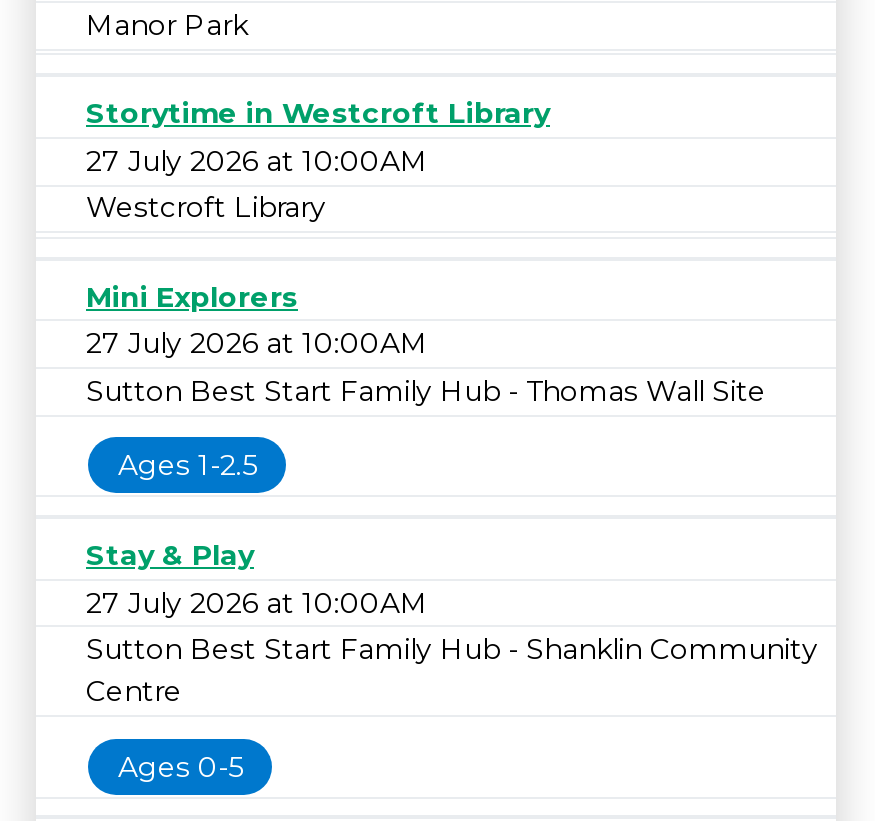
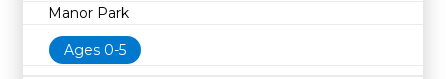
- Storytime in Westcroft Library
- 27 July 2026 at 10:00AM
- Westcroft Library
- Mini Explorers
- 27 July 2026 at 10:00AM
- Sutton Best Start Family Hub - Thomas Wall Site
- Ages 1-2.5
- Stay & Play
- 27 July 2026 at 10:00AM
- Sutton Best Start Family Hub - Shanklin Community
- Centre
